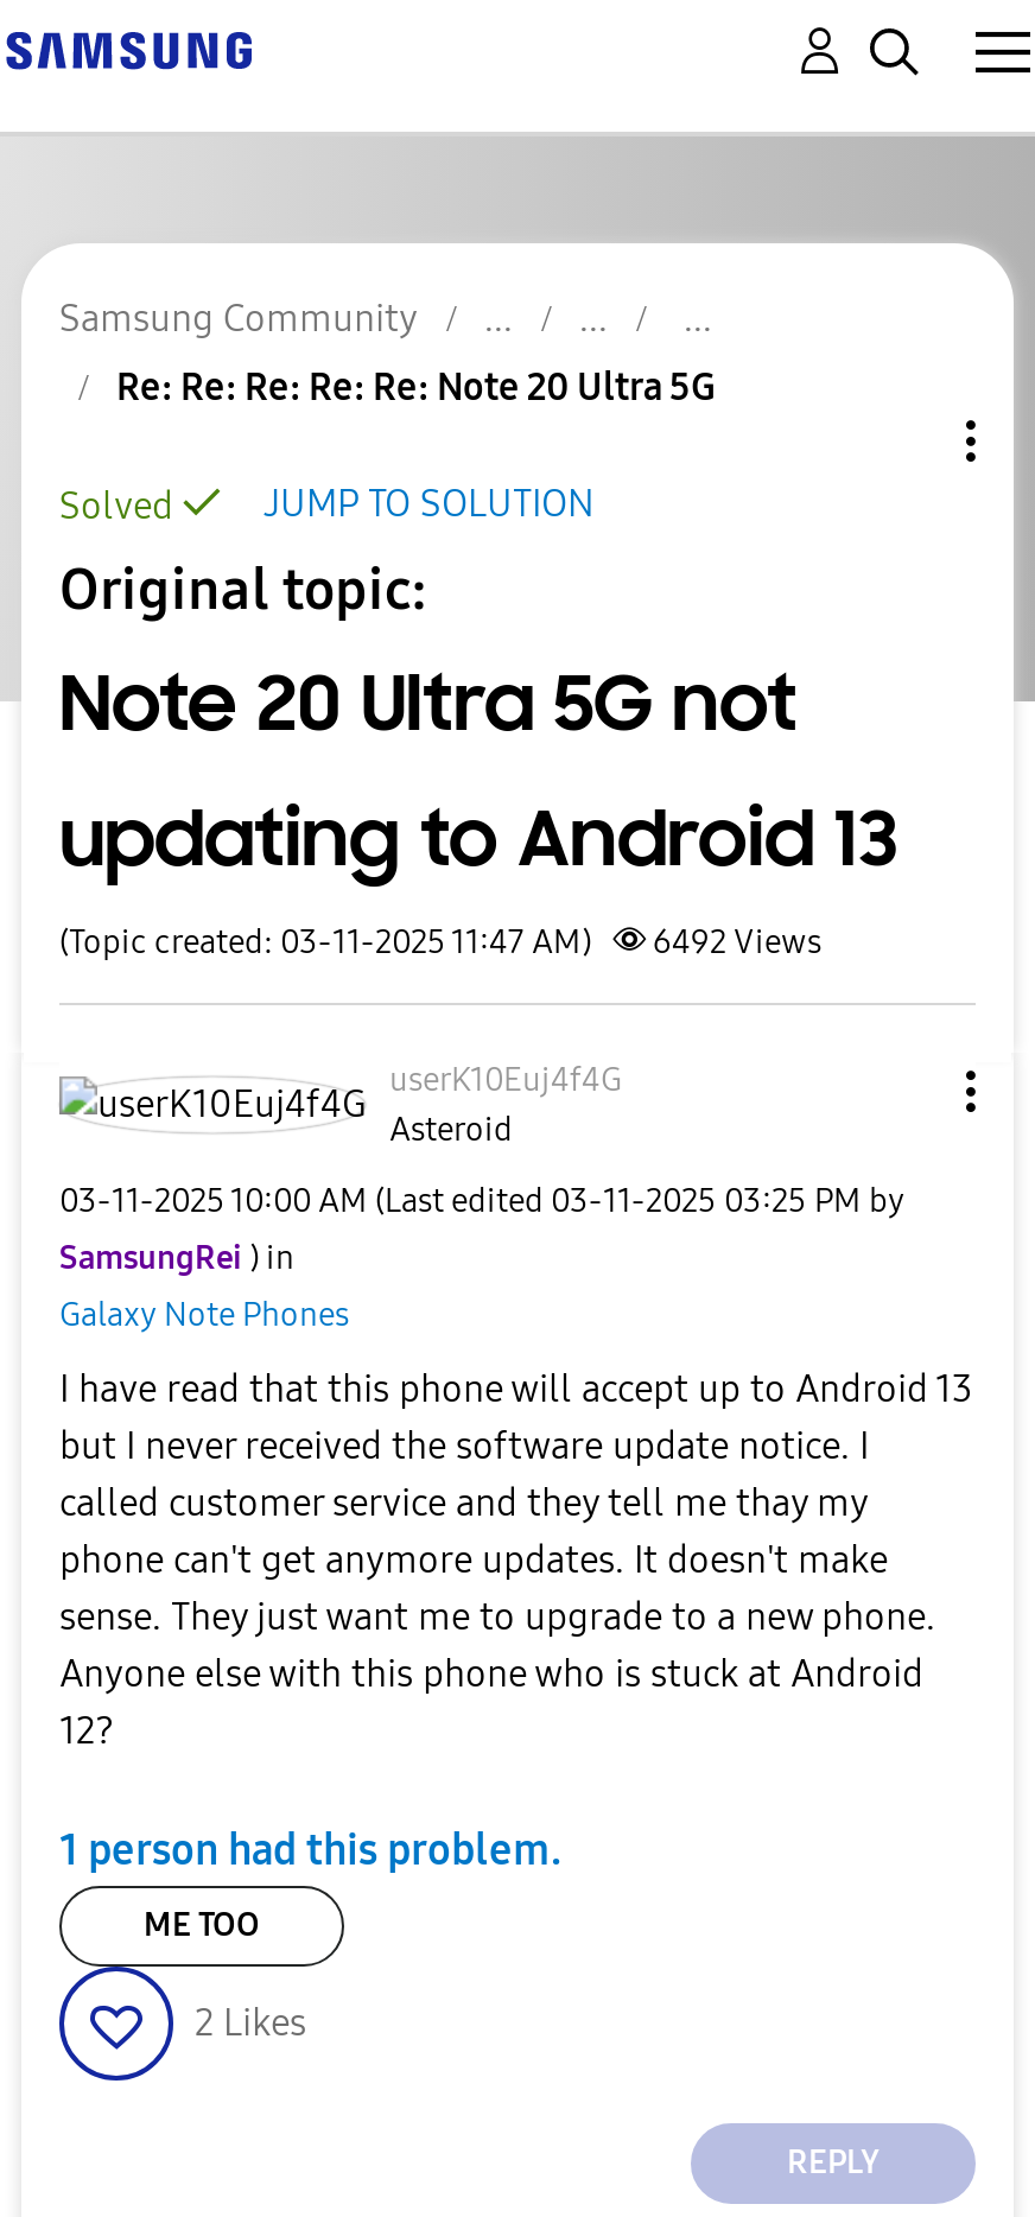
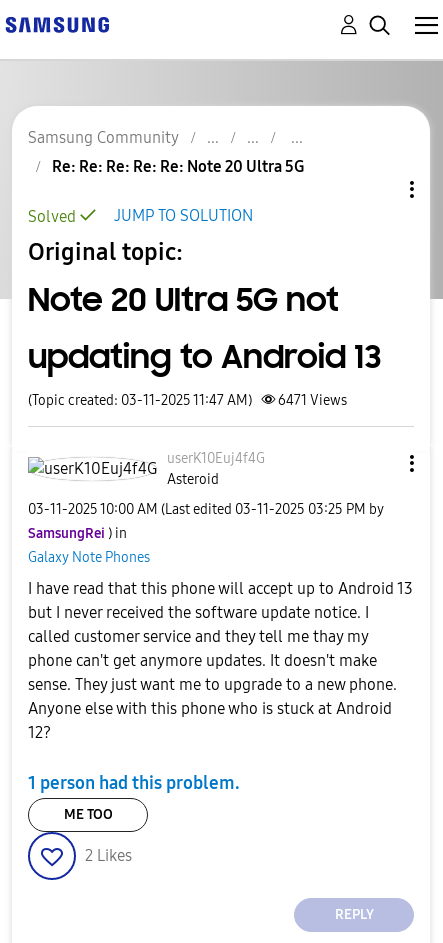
- (Topic created: 03-11-2025 11:47 AM) 6492 Views
+ (Topic created: 03-11-2025 11:47 AM) 6471 Views
